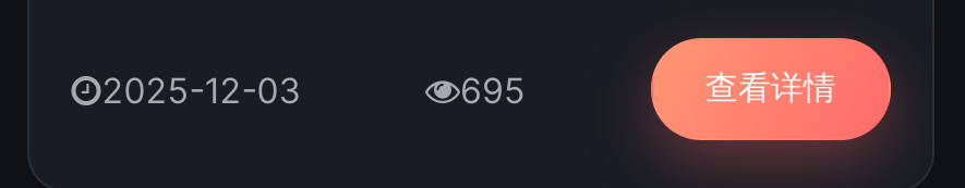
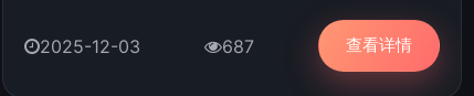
- 695
+ 687
